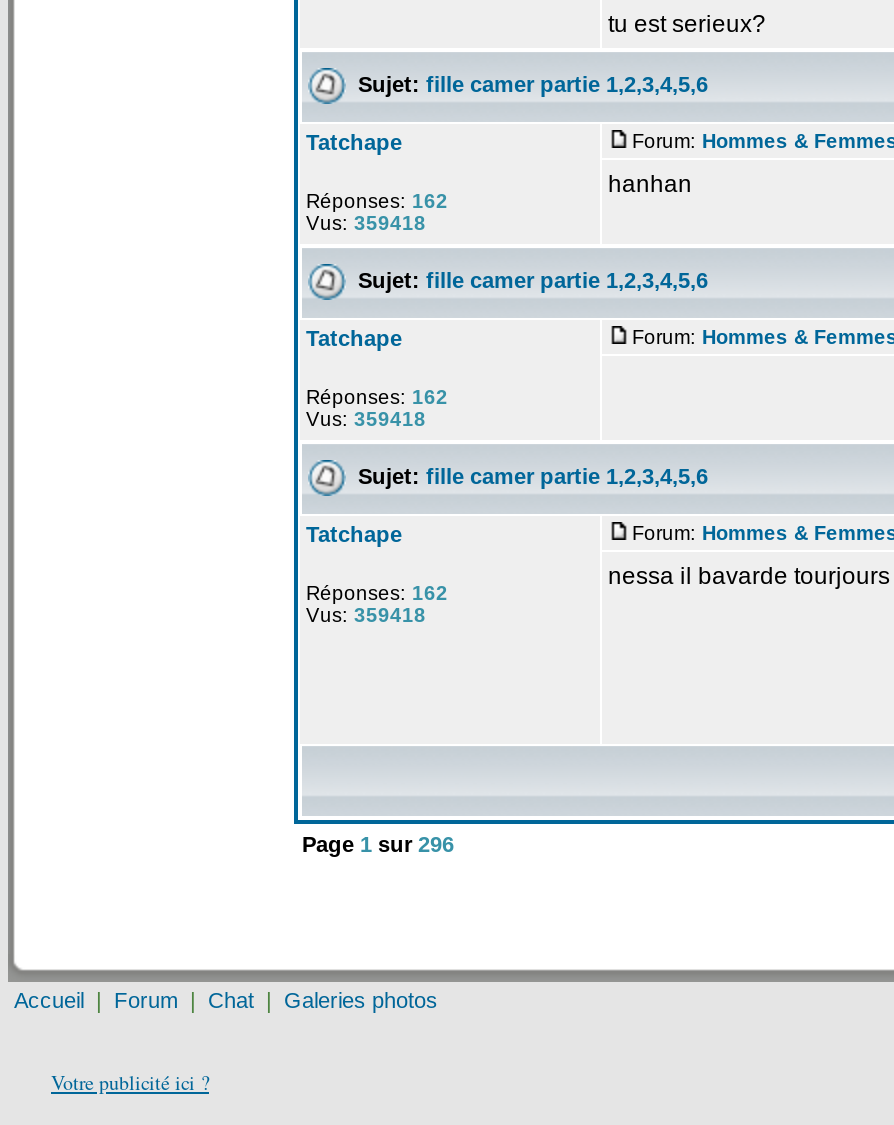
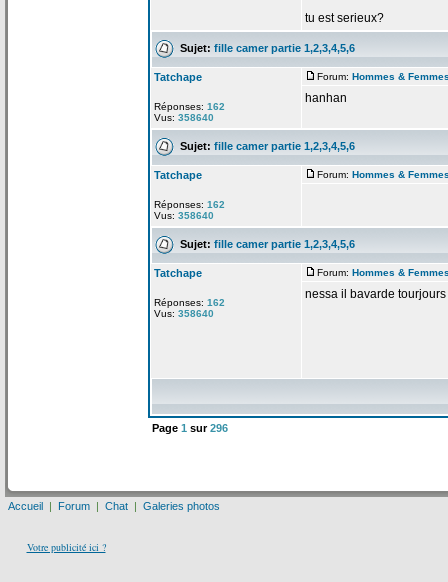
- Vus: 359418
+ Vus: 358640

- Vus: 359418
+ Vus: 358640

- Vus: 359418
+ Vus: 358640
